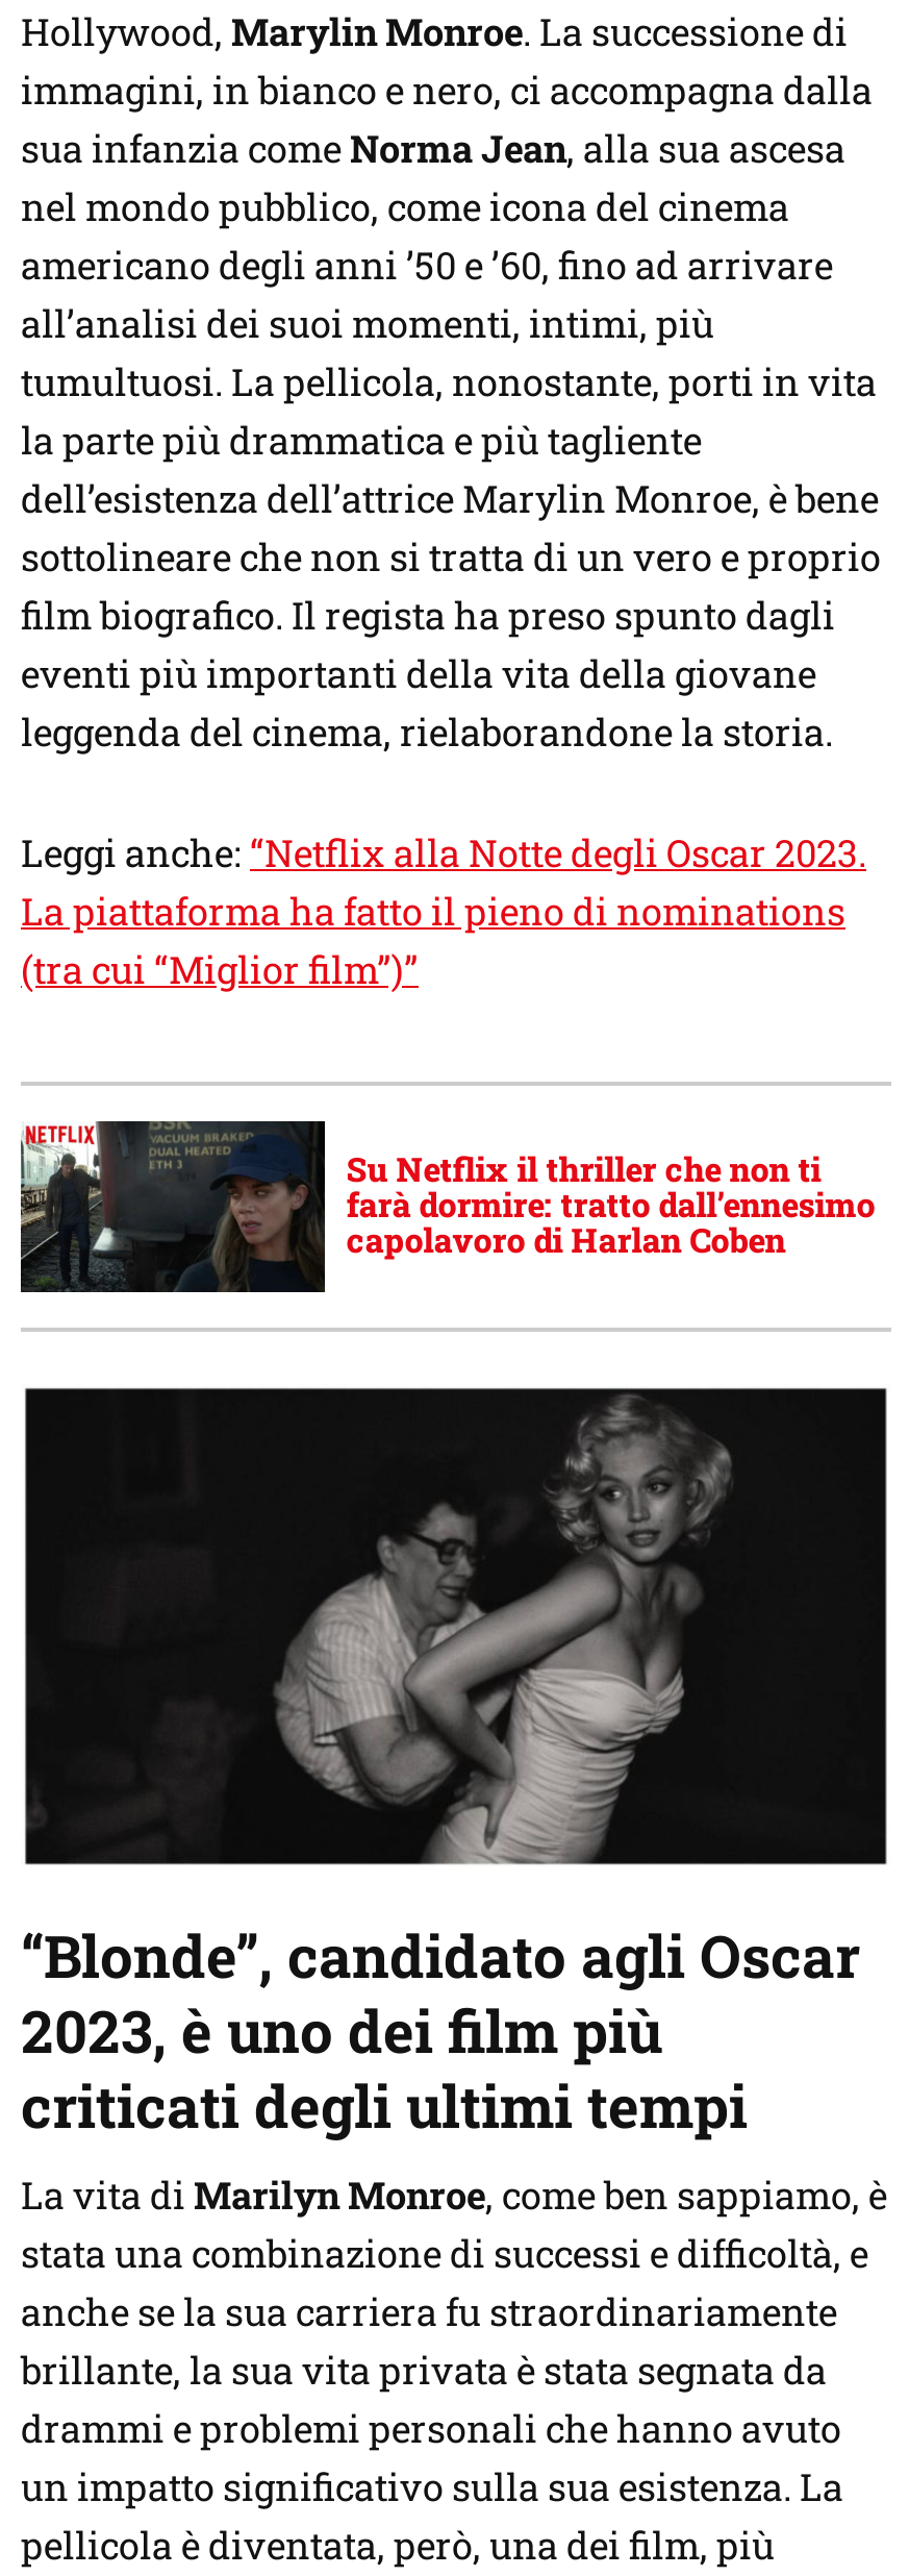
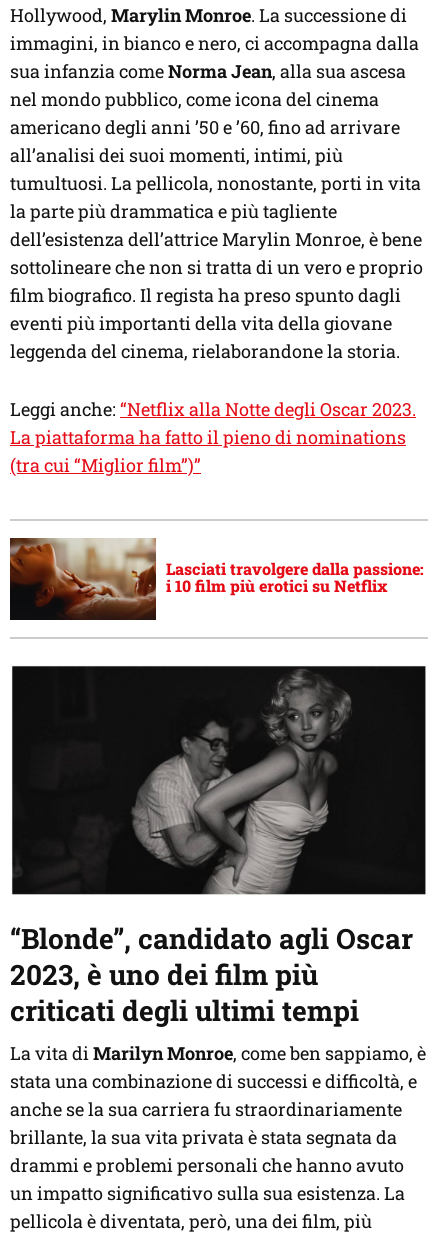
- [image]
- Su Netflix il thriller che non ti
- farà dormire: tratto dall’ennesimo
- capolavoro di Harlan Coben
+ [image]
+ Lasciati travolgere dalla passione:
+ i 10 film più erotici su Netflix
